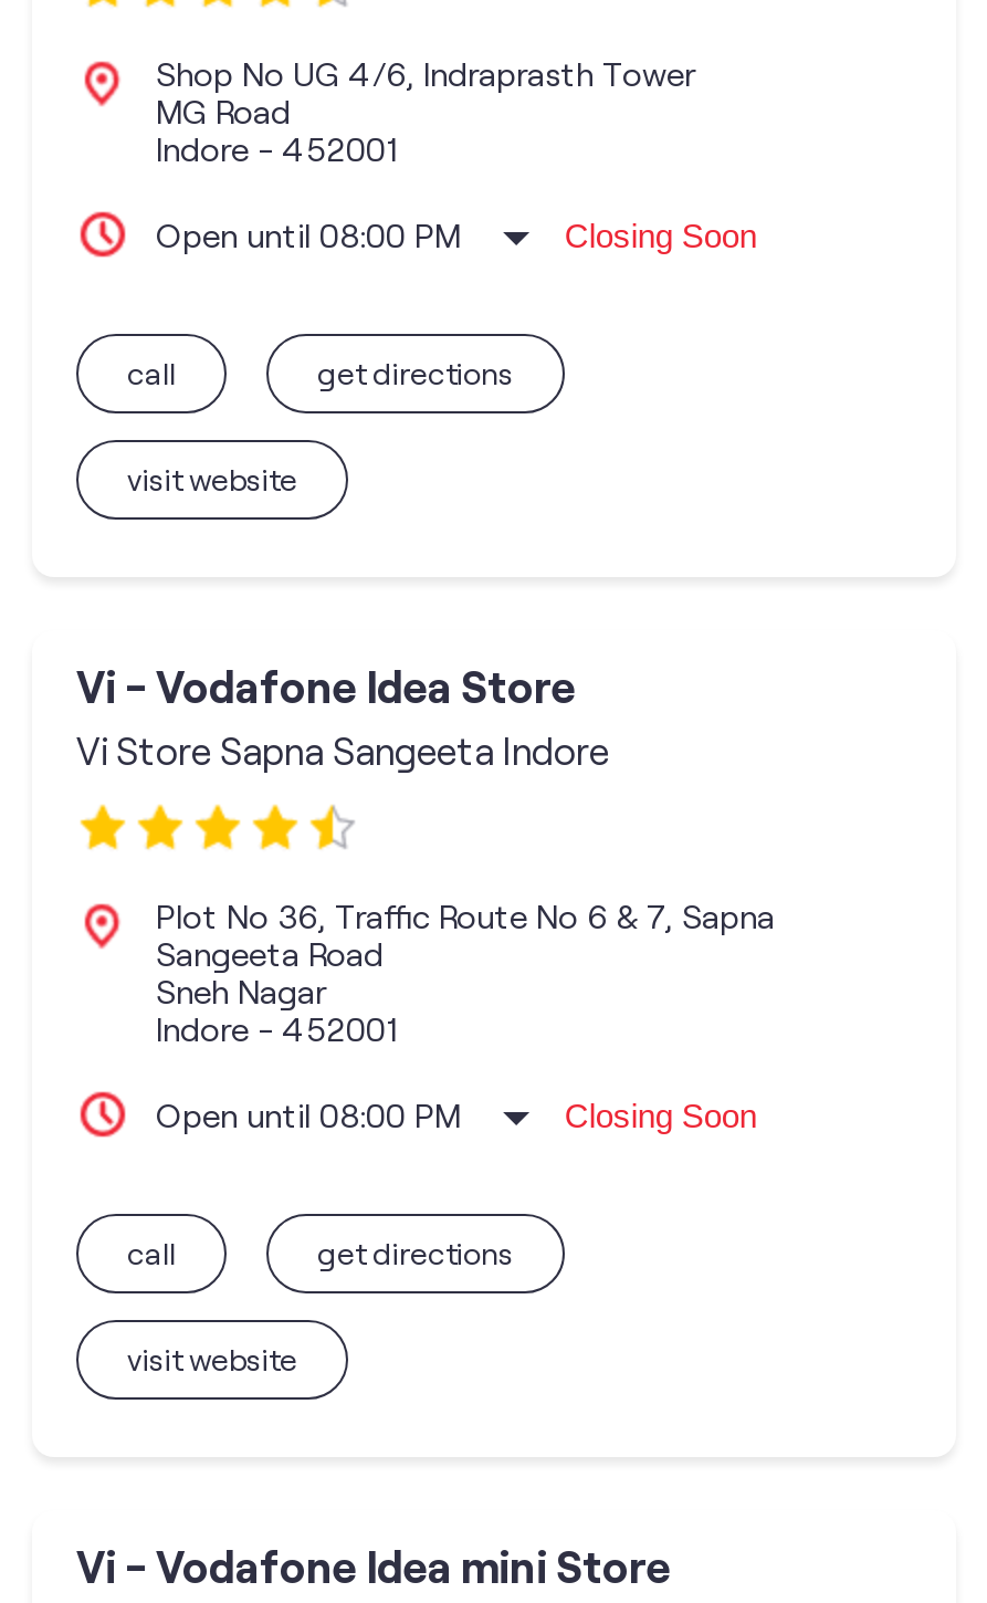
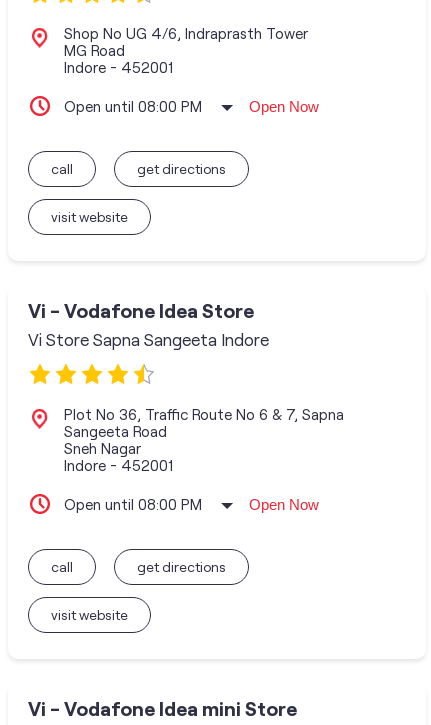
- Closing Soon
+ Open Now

- Closing Soon
+ Open Now
